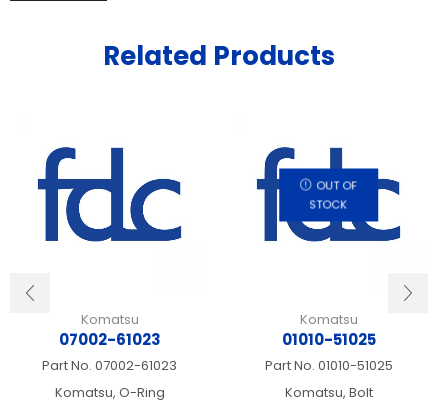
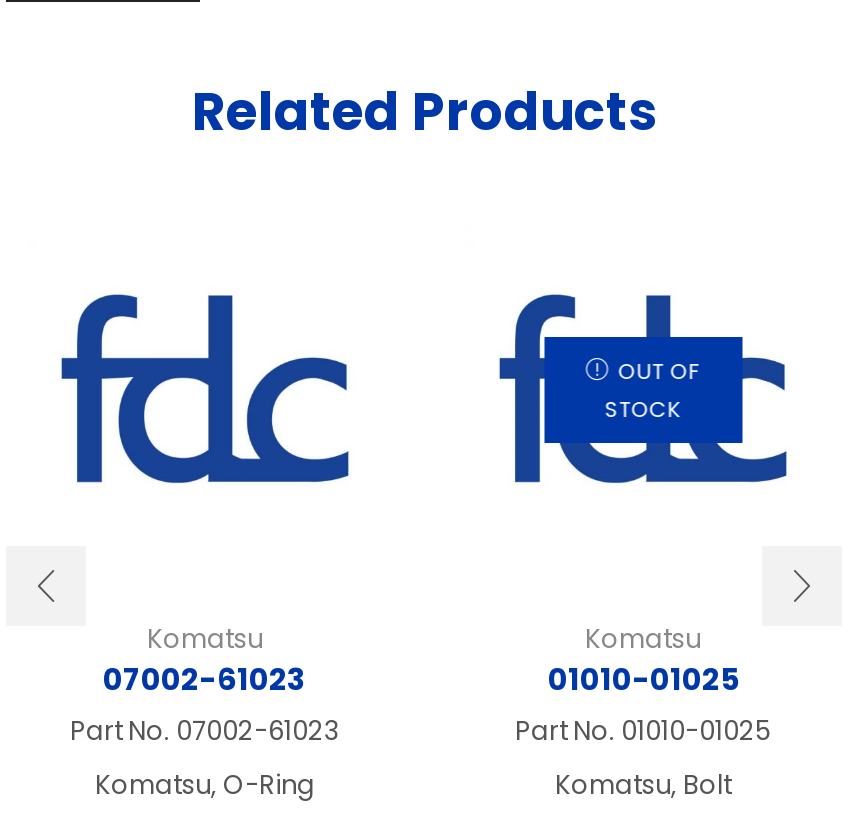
- 01010-51025
+ 01010-01025

- Part No. 01010-51025
+ Part No. 01010-01025
